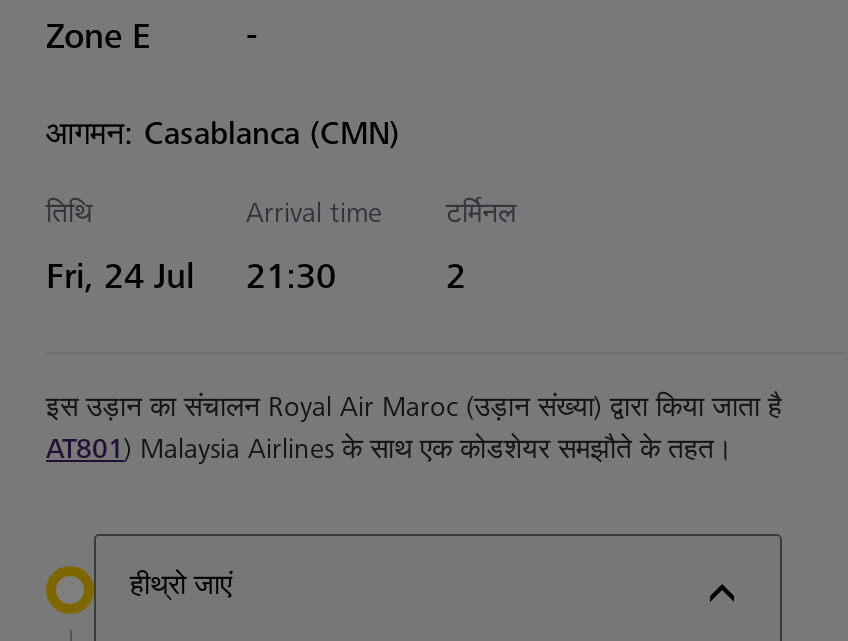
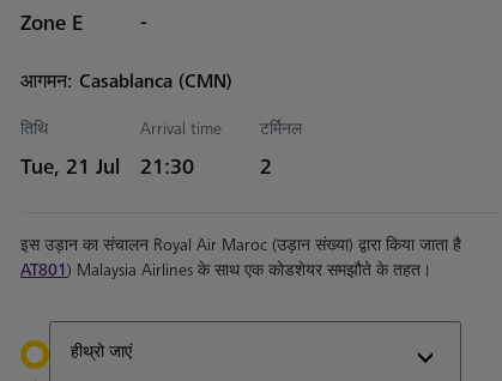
- Fri, 24 Jul
+ Tue, 21 Jul
